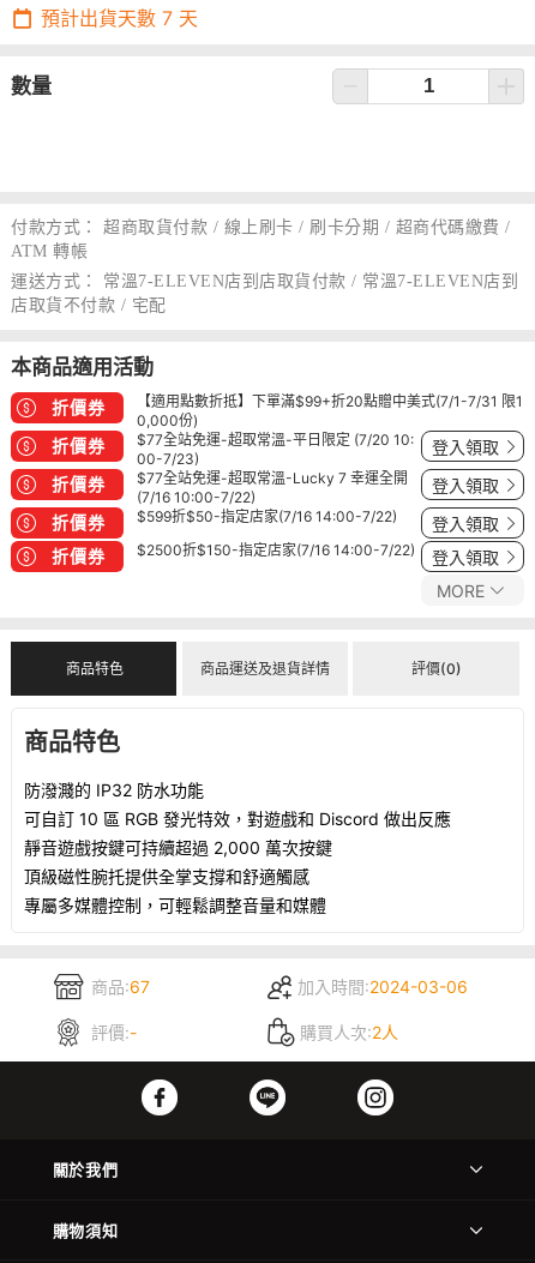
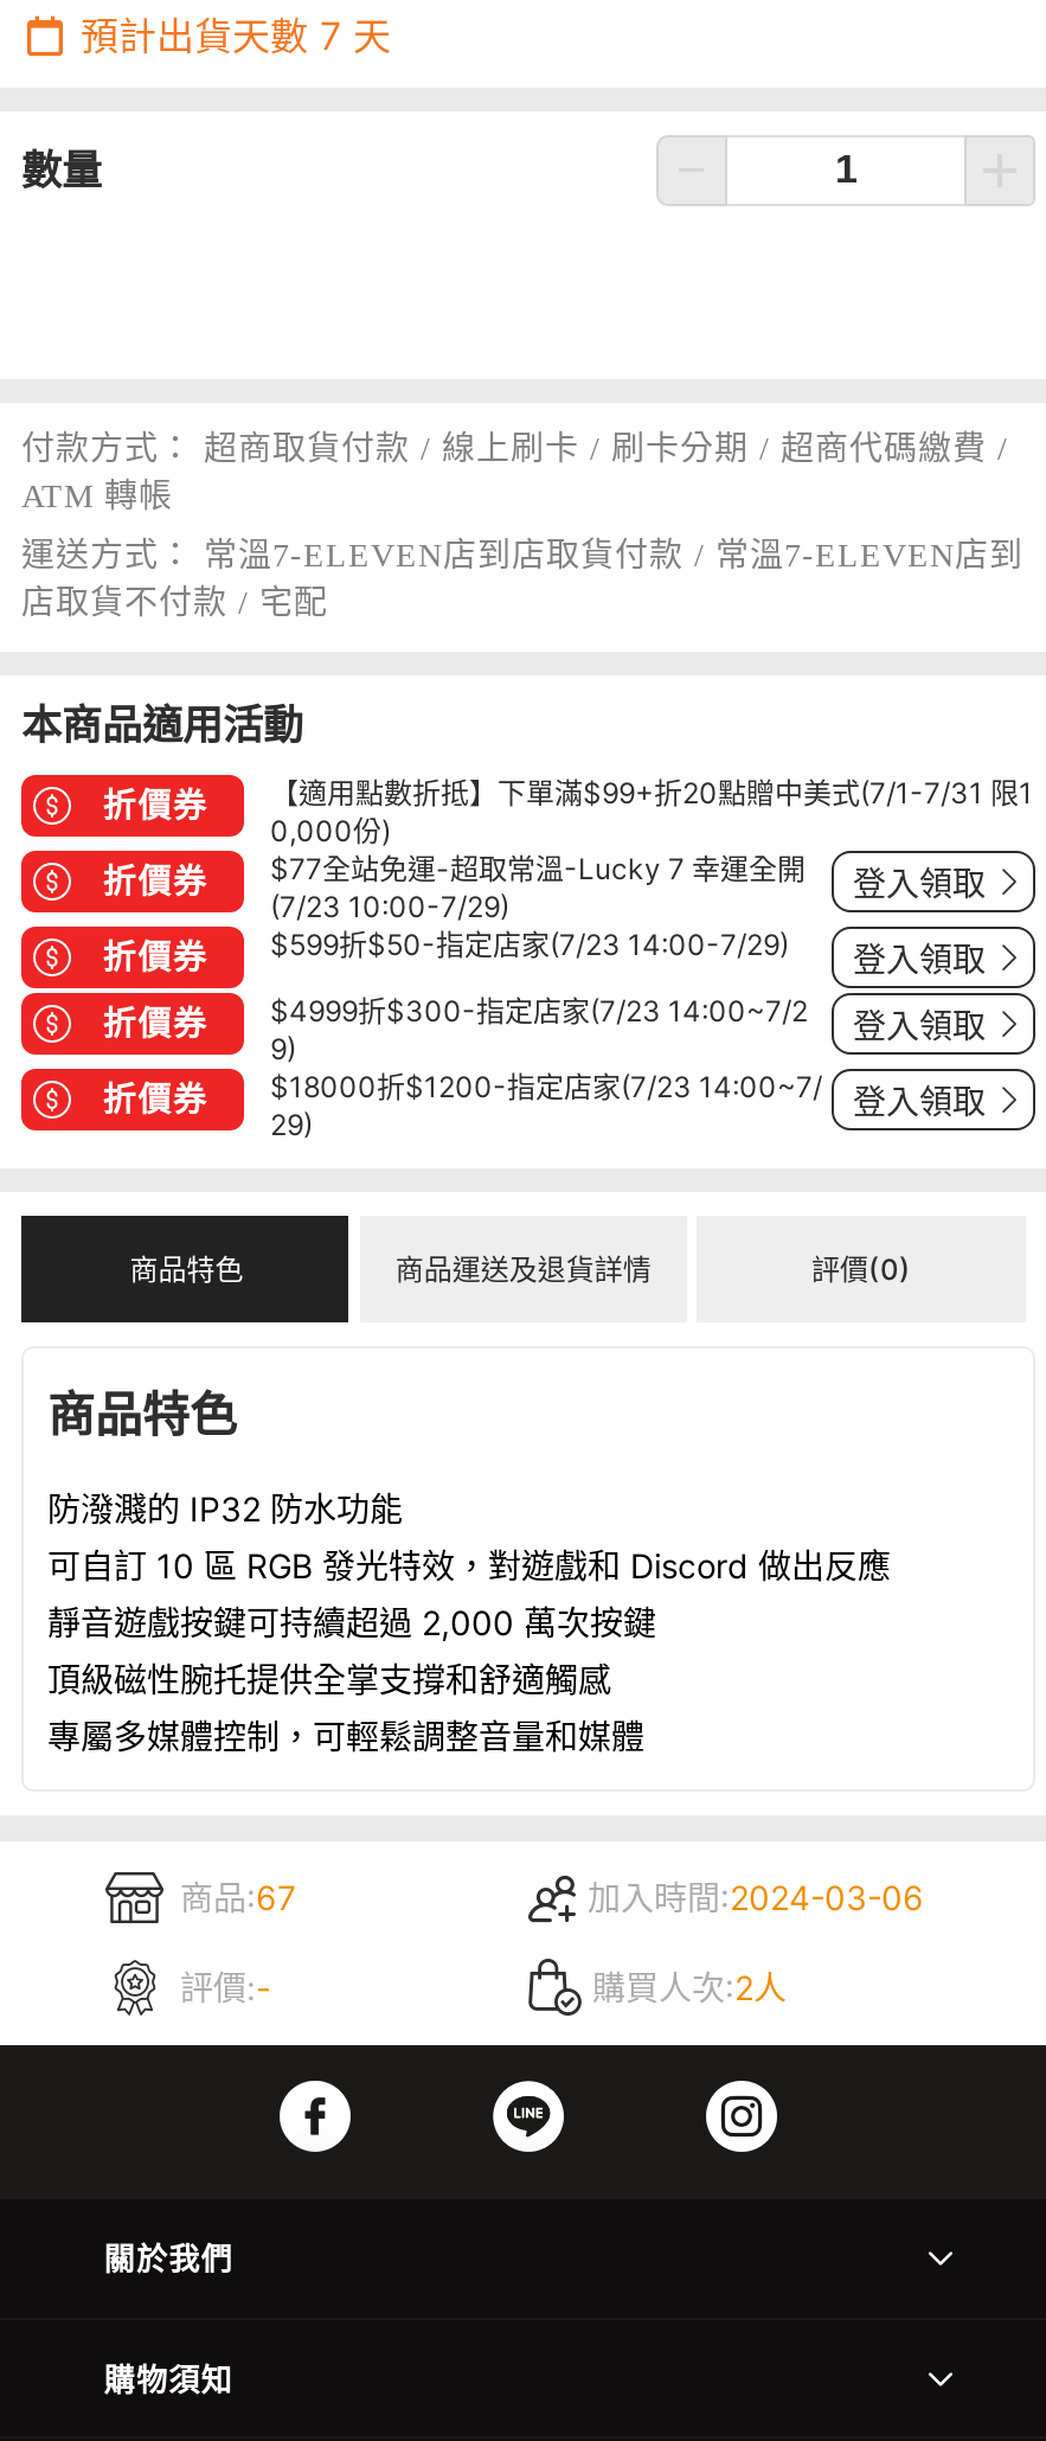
- $77全站免運-超取常溫-平日限定 (7/20 10:
- 00-7/23)
+ (7/23 10:00-7/29)

moved up: $77全站免運-超取常溫-Lucky 7 幸運全開

- (7/16 10:00-7/22)
+ $599折$50-指定店家(7/23 14:00-7/29)

- $599折$50-指定店家(7/16 14:00-7/22)
+ $4999折$300-指定店家(7/23 14:00~7/2
+ 9)

- $2500折$150-指定店家(7/16 14:00-7/22)
+ $18000折$1200-指定店家(7/23 14:00~7/
+ 29)

- MORE
